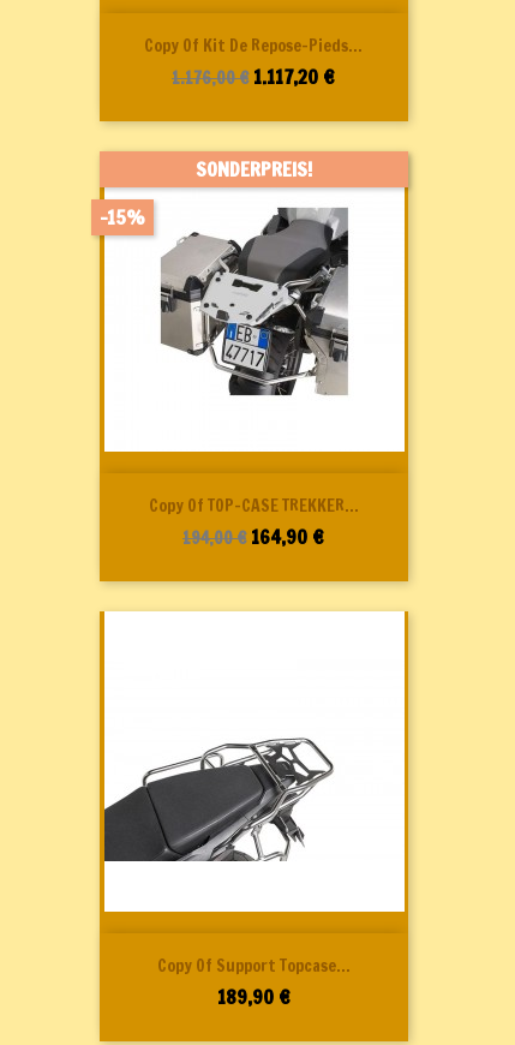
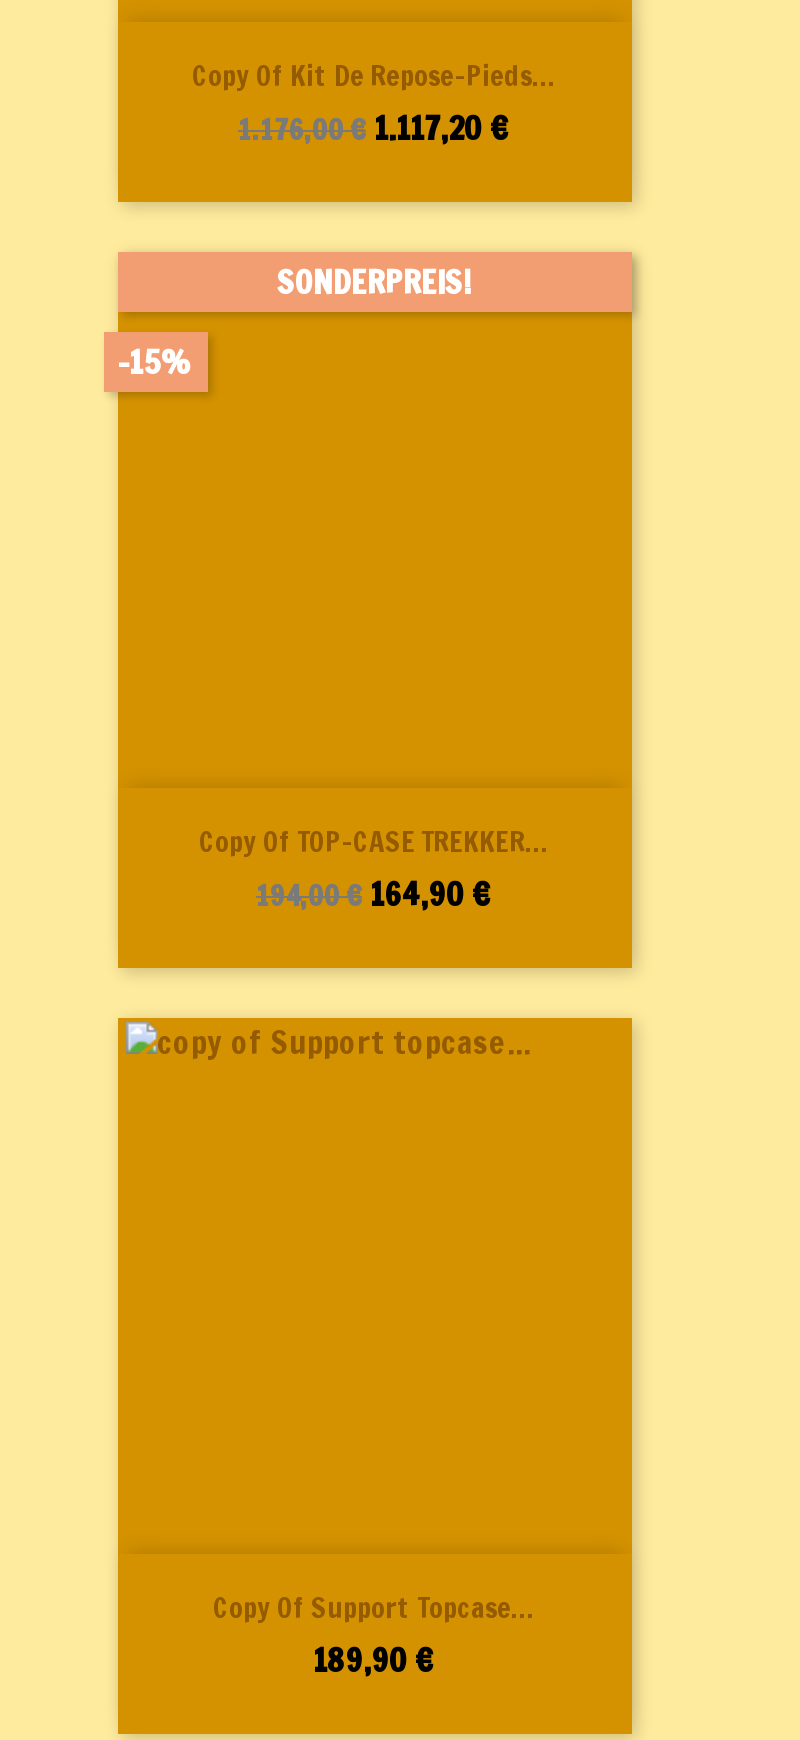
- [image]

- [image]
